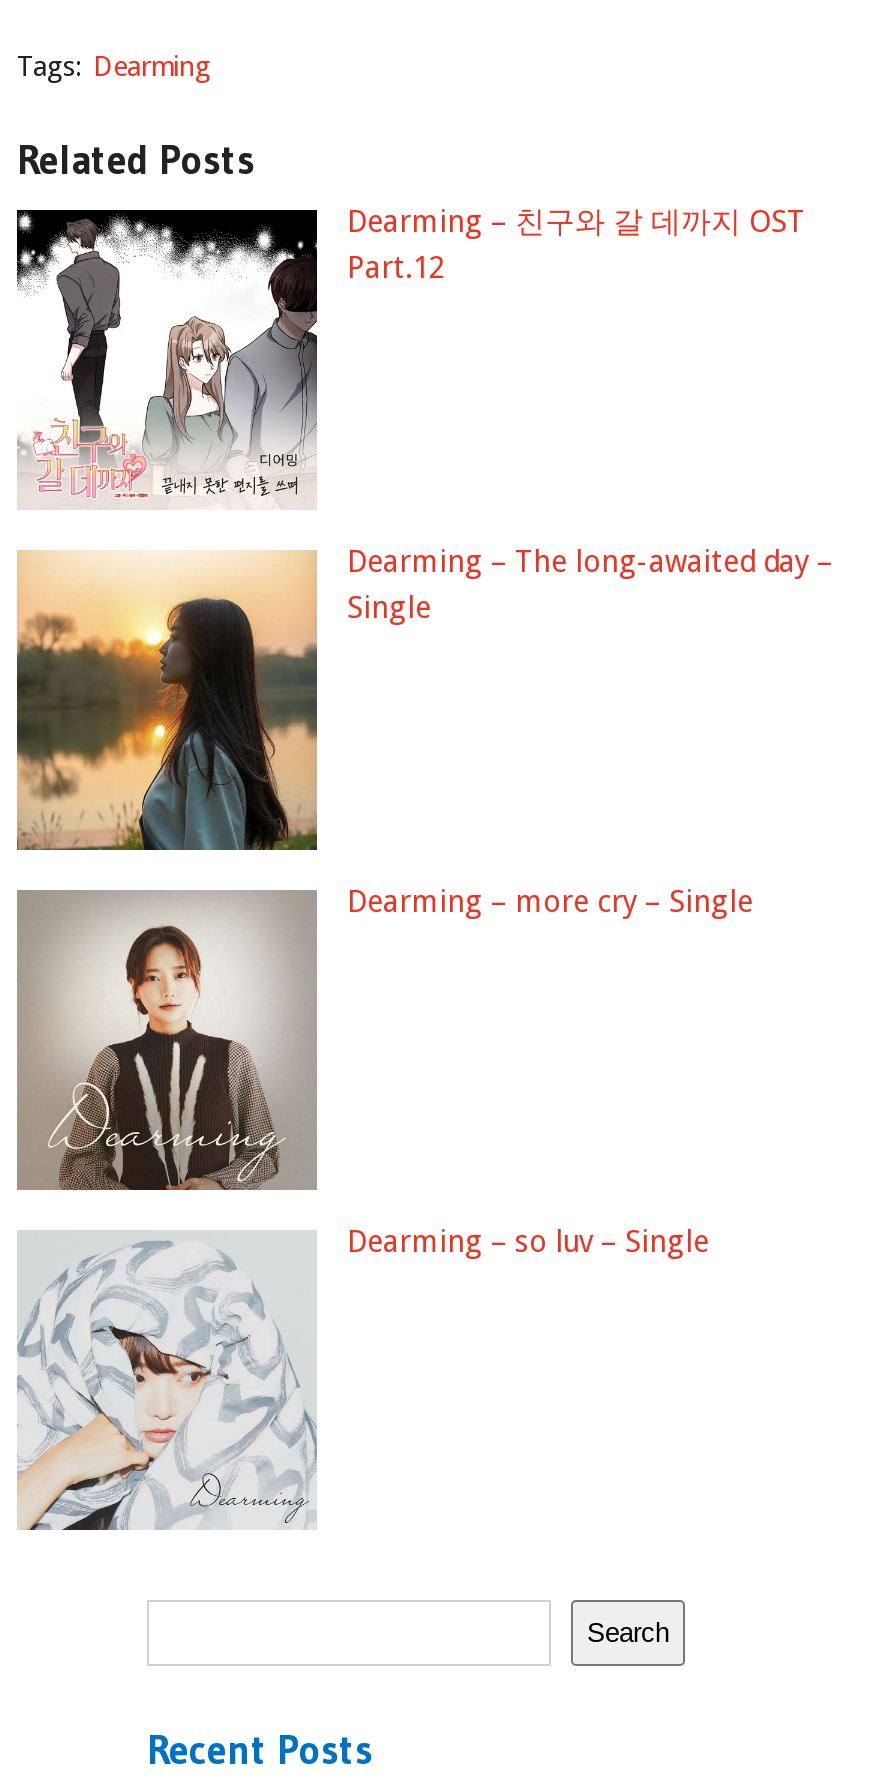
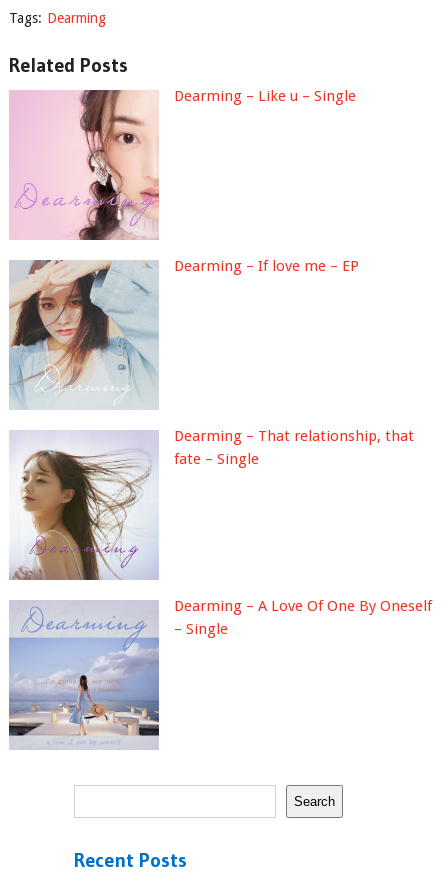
- [image]
- Dearming – 친구와 갈 데까지 OST
- Part.12
+ [image]
+ Dearming – Like u – Single

- [image]
- Dearming – The long-awaited day –
- Single
+ [image]
+ Dearming – If love me – EP

- [image]
- Dearming – more cry – Single
+ [image]
+ Dearming – That relationship, that
+ fate – Single

- [image]
- Dearming – so luv – Single
+ [image]
+ Dearming – A Love Of One By Oneself
+ – Single
